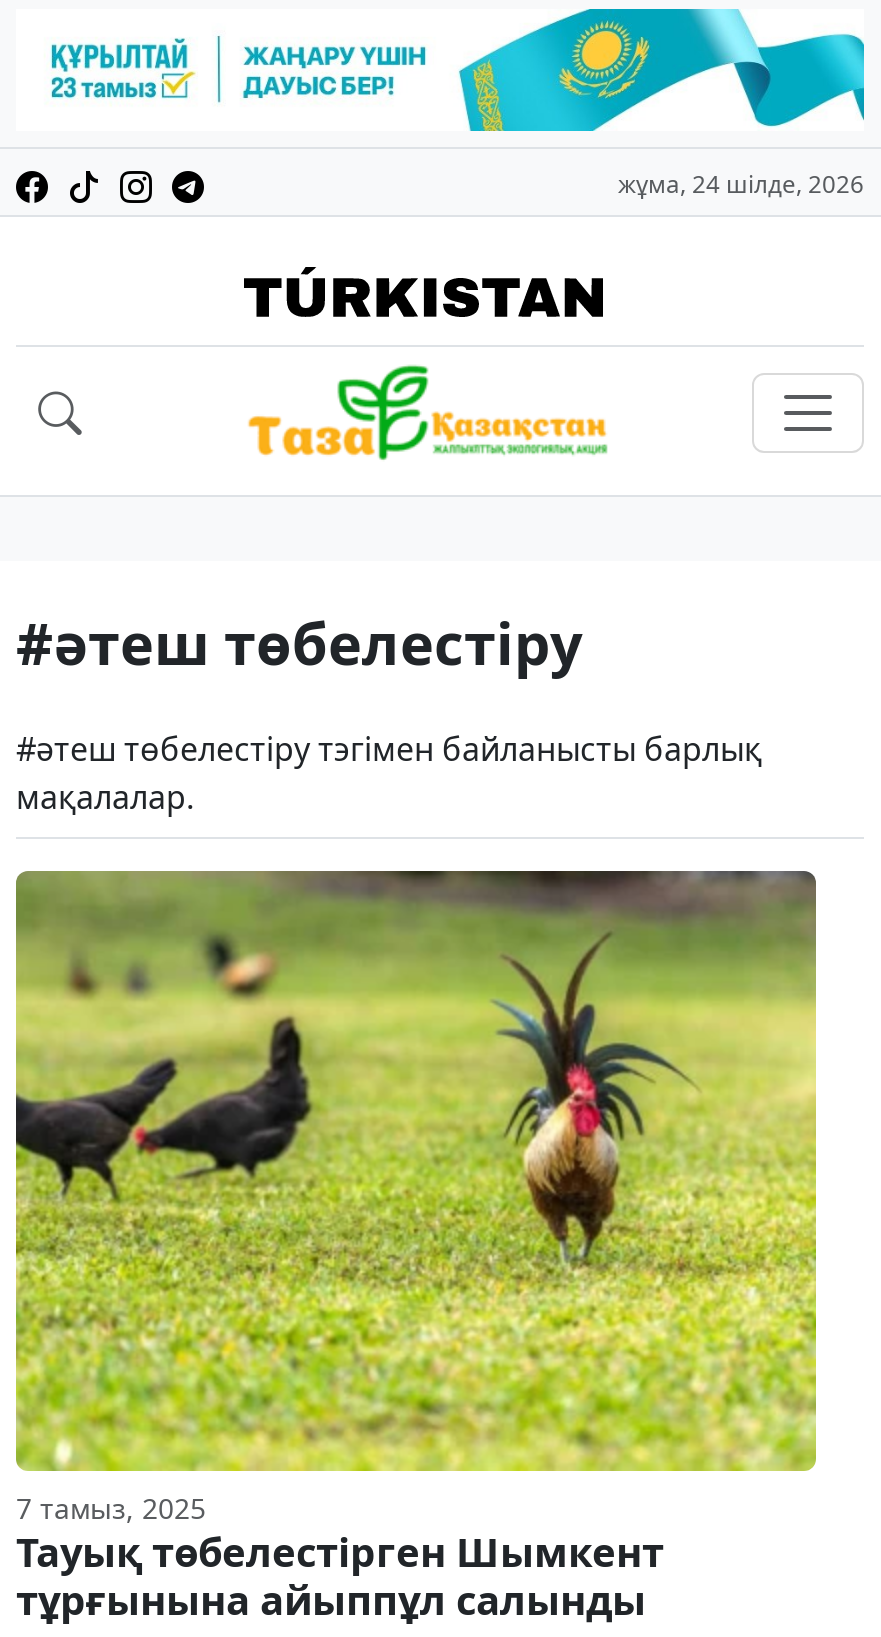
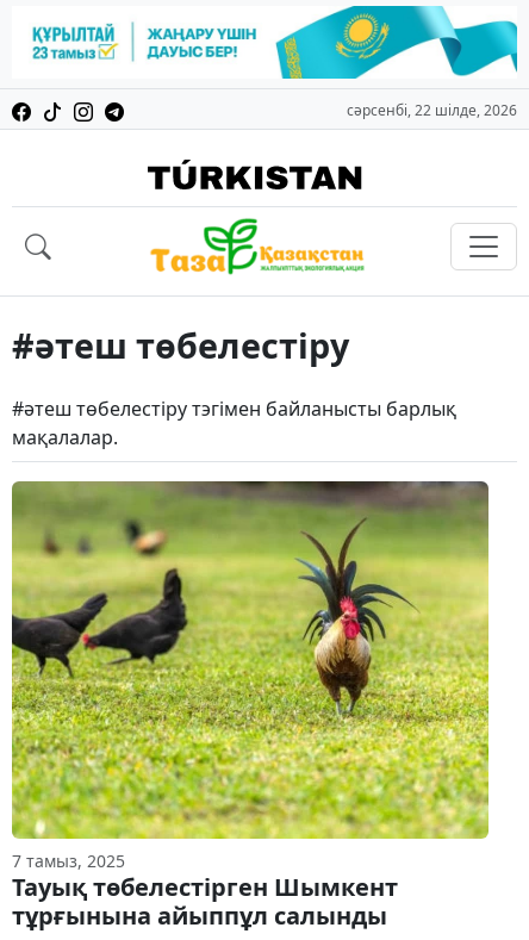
- жұма, 24 шілде, 2026
+ сәрсенбі, 22 шілде, 2026
